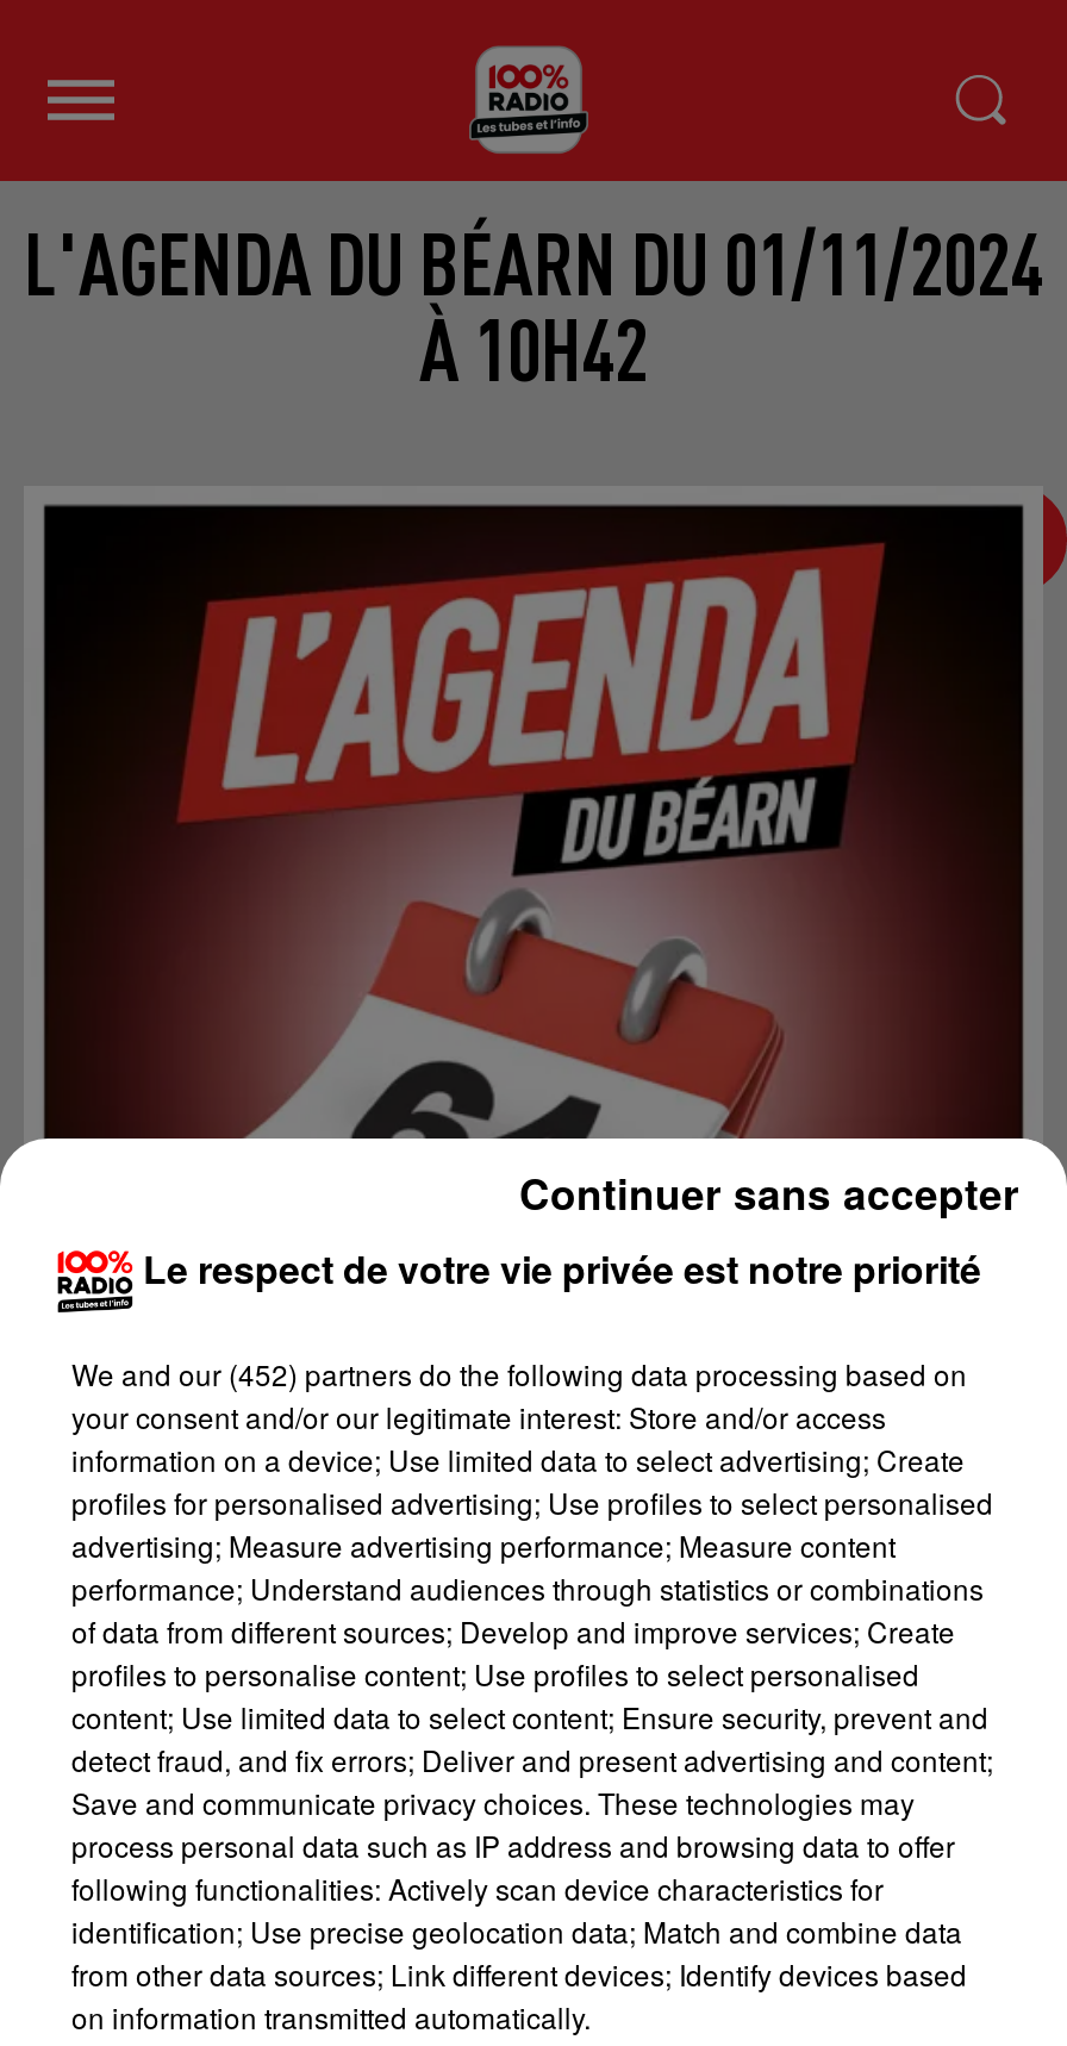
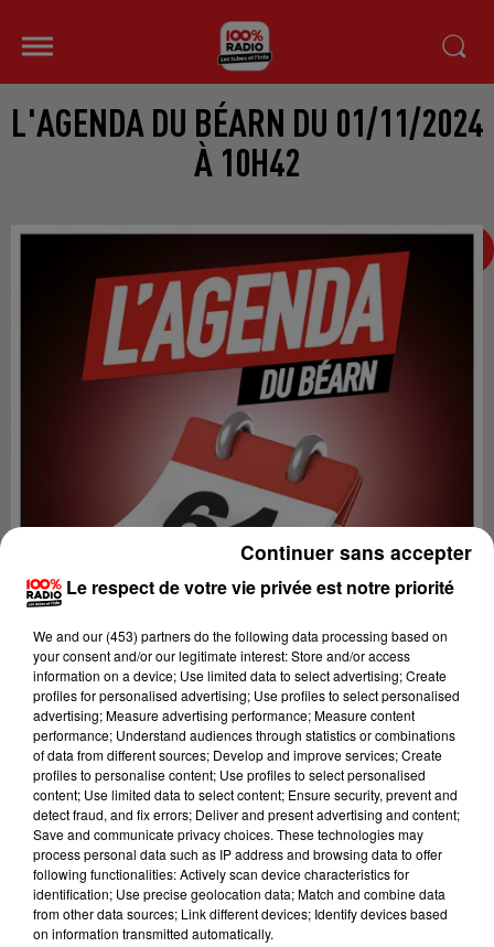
- We and our (452) partners do the following data processing based on
+ We and our (453) partners do the following data processing based on
